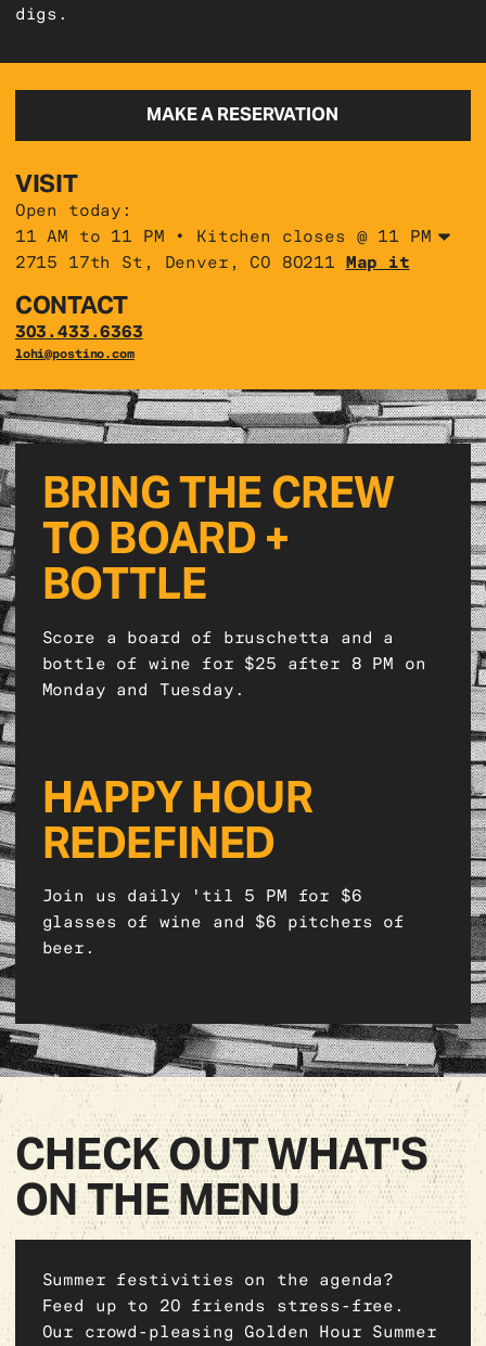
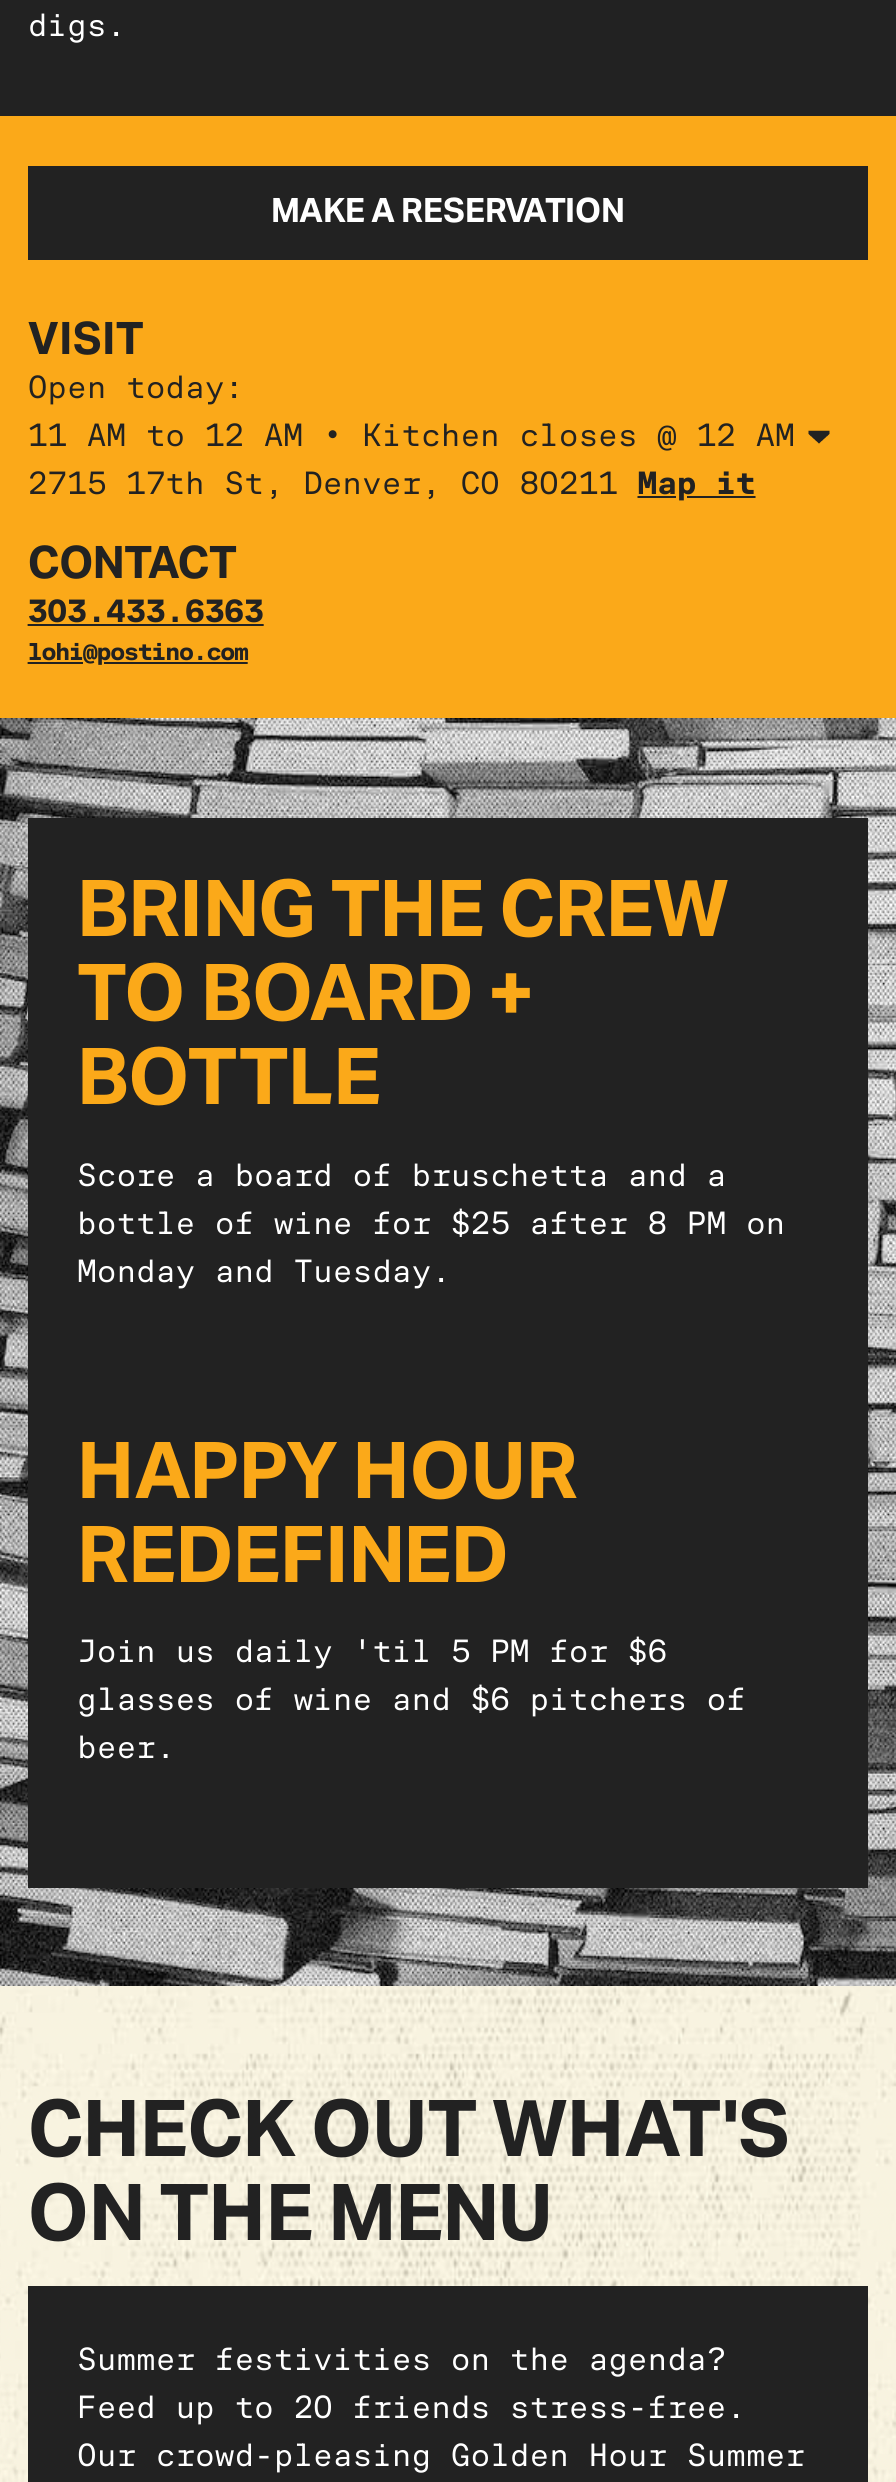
- 11 AM to 11 PM • Kitchen closes @ 11 PM
+ 11 AM to 12 AM • Kitchen closes @ 12 AM
